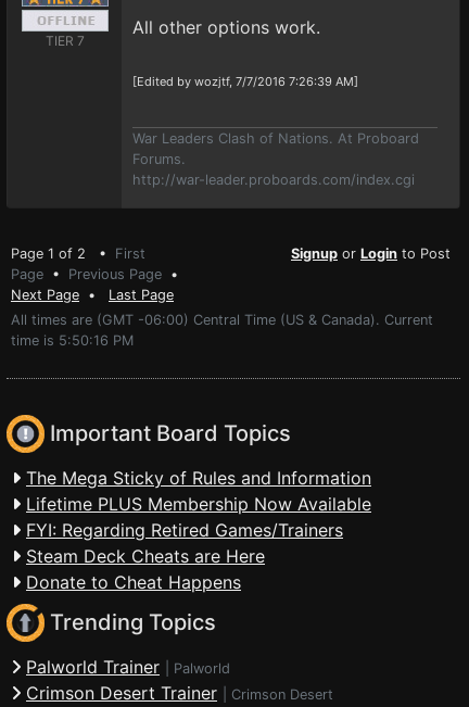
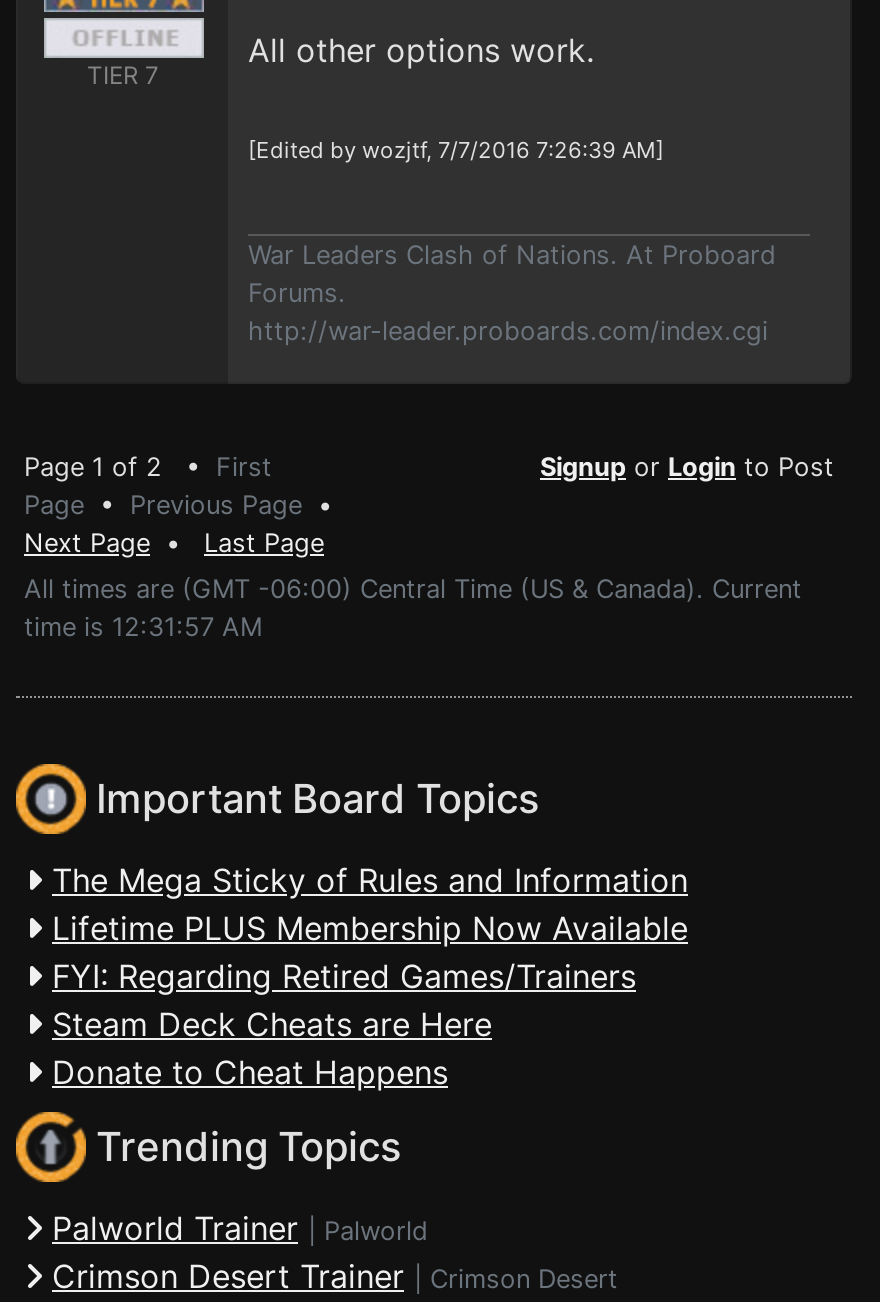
- time is 5:50:16 PM
+ time is 12:31:57 AM
